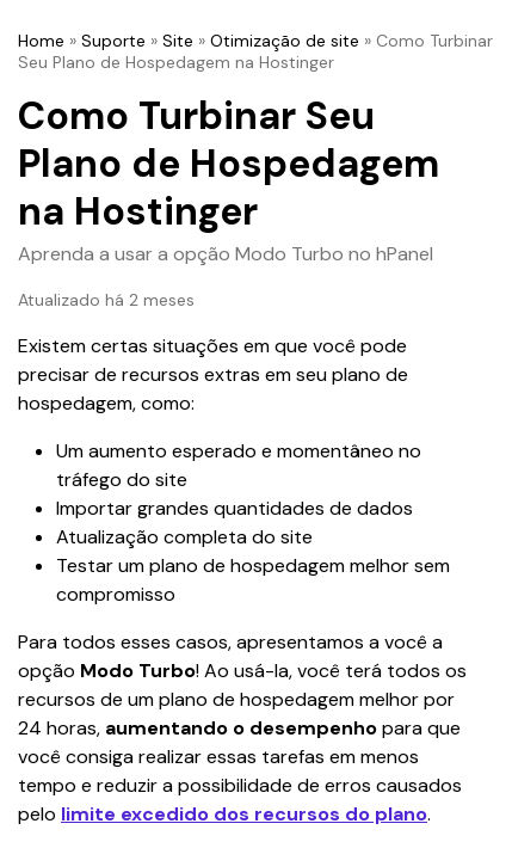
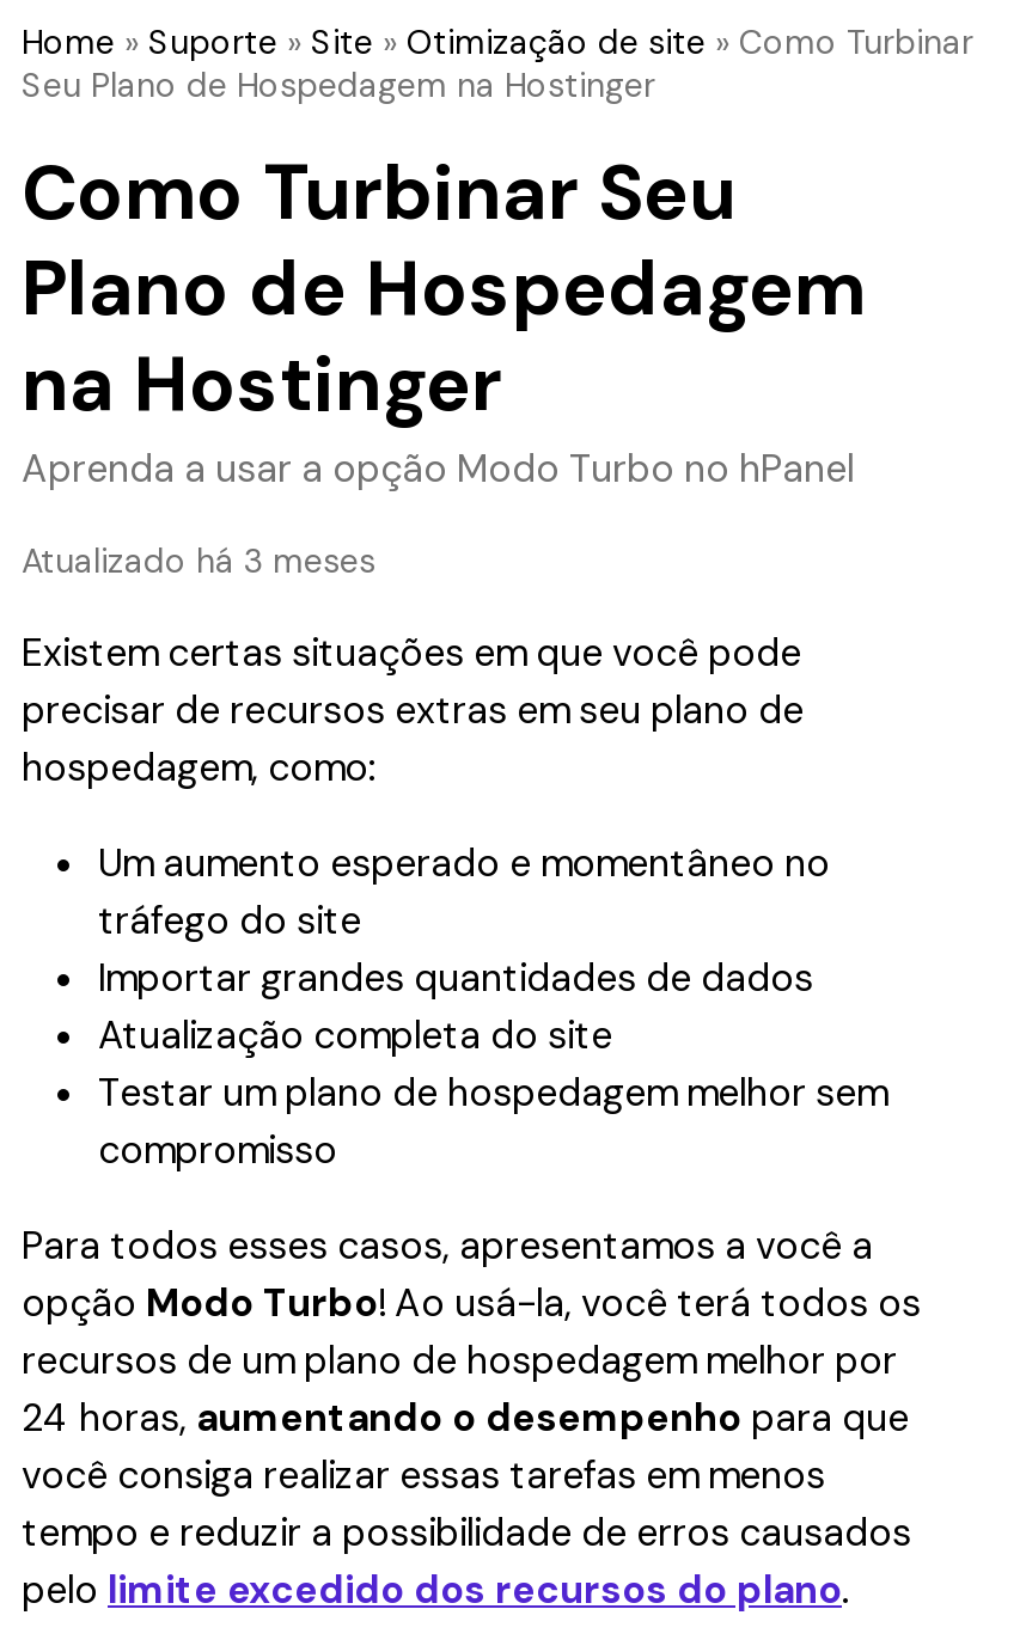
- Atualizado há 2 meses
+ Atualizado há 3 meses
